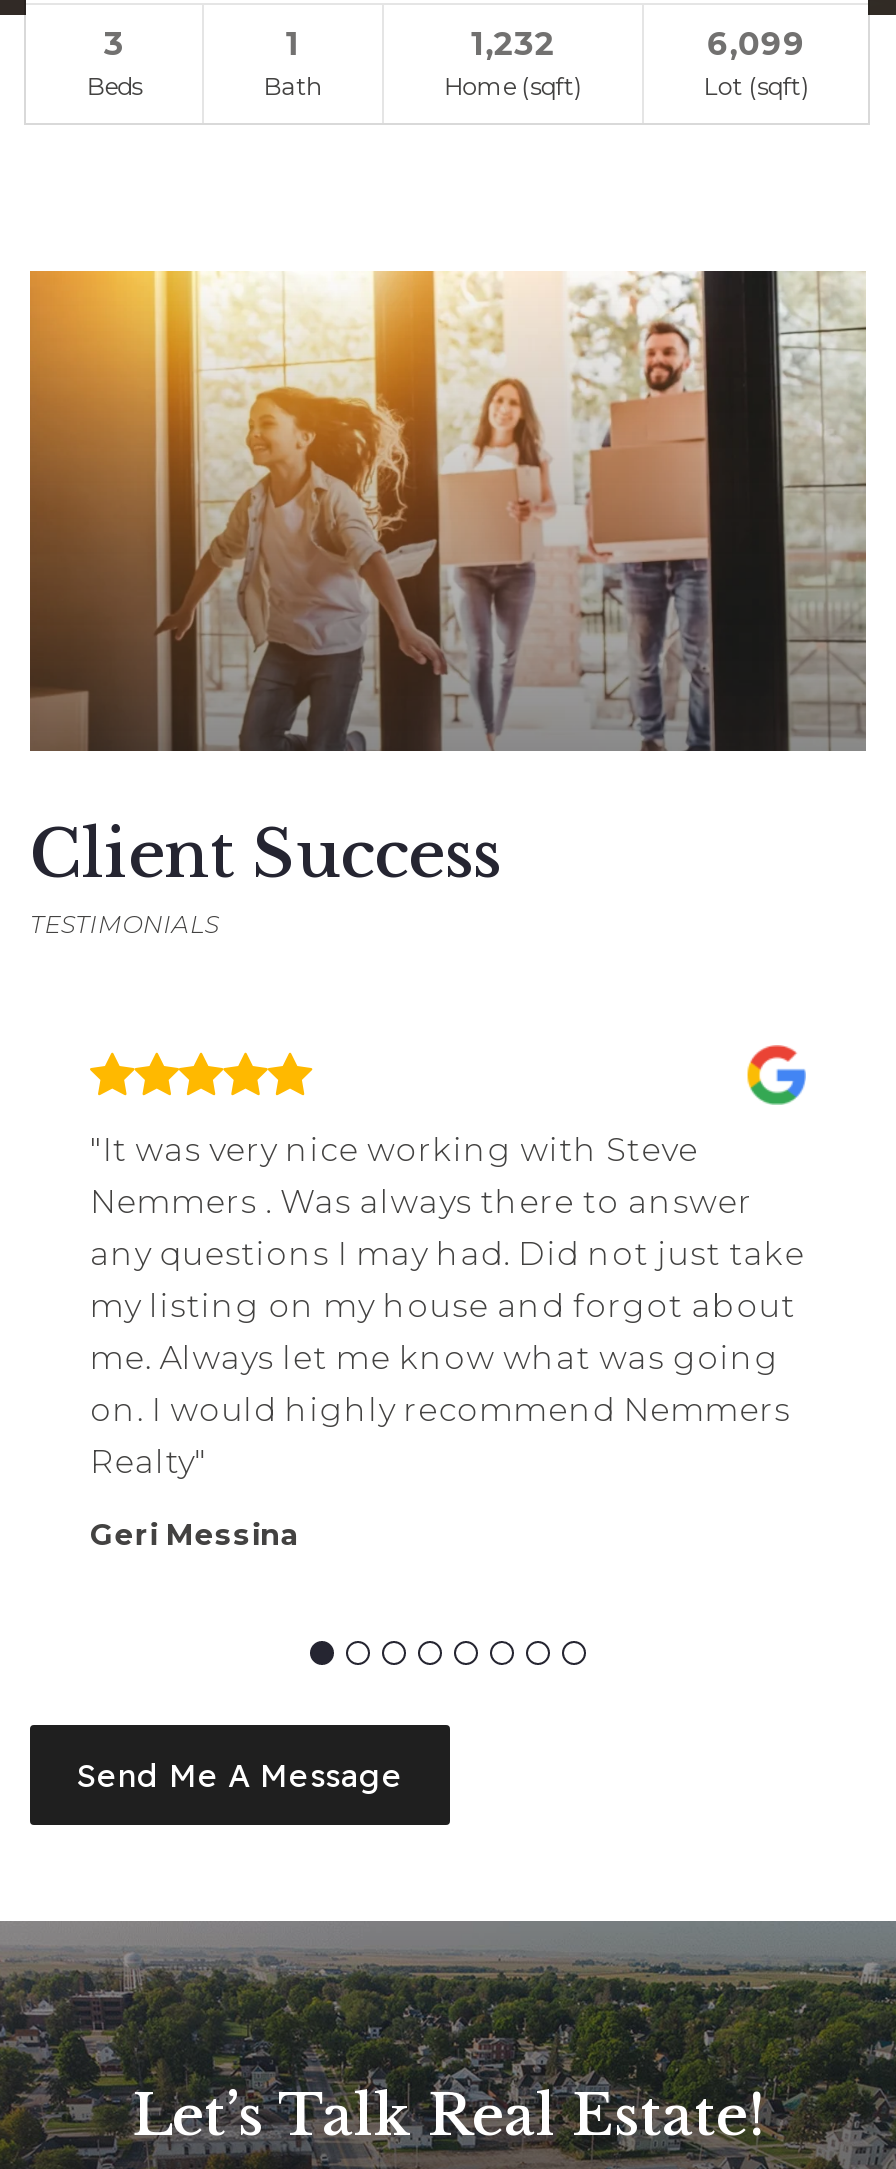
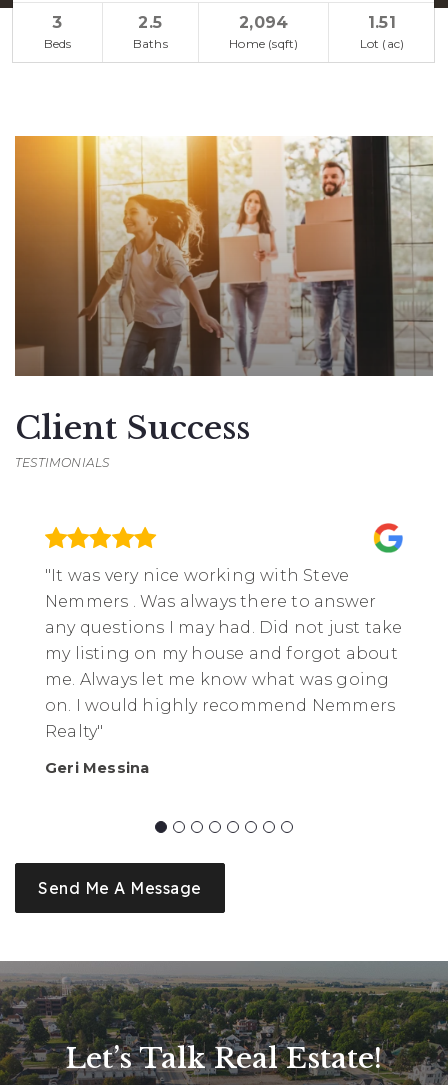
- 1
- Bath
+ 2.5
+ Baths

- 1,232
+ 2,094

- 6,099
+ 1.51

- Lot (sqft)
+ Lot (ac)
